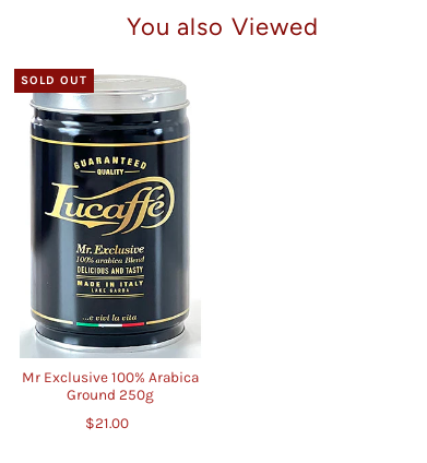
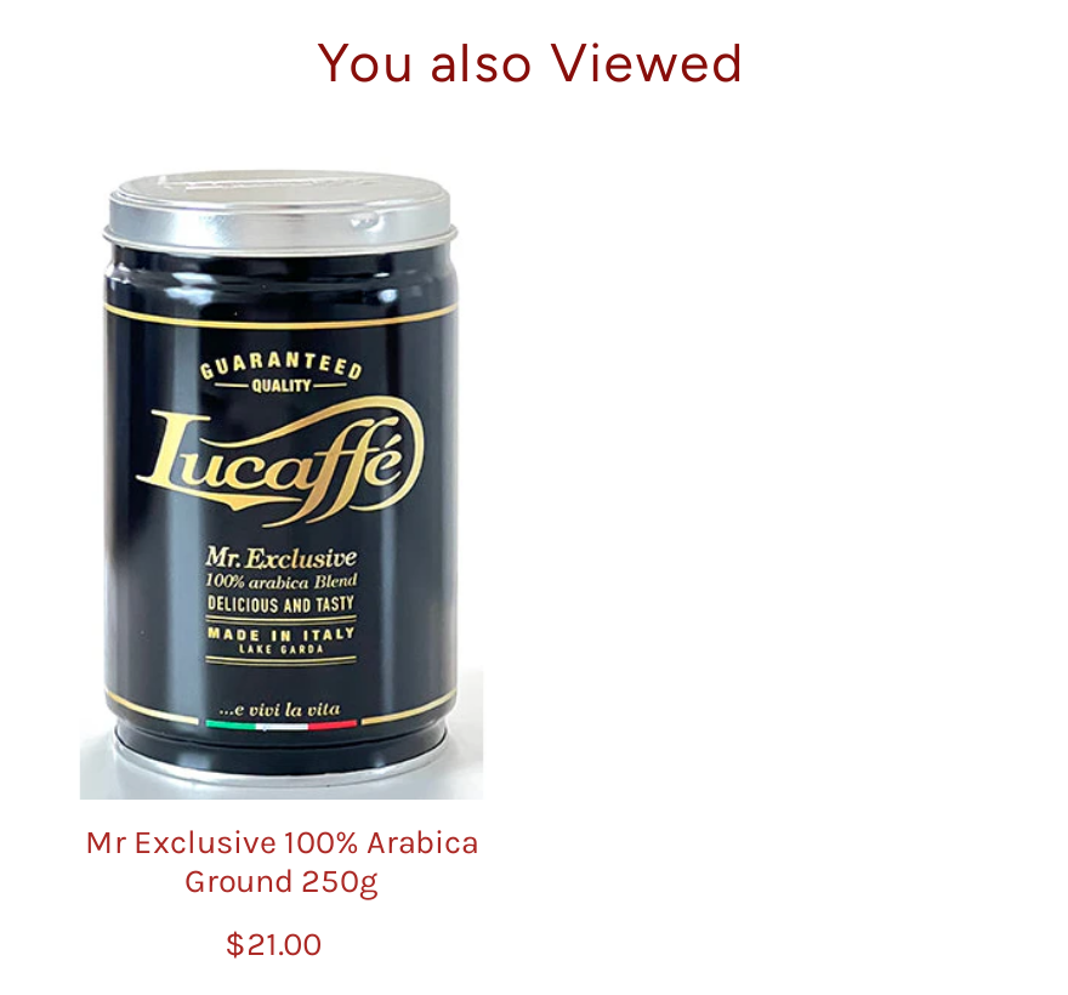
- SOLD OUT
